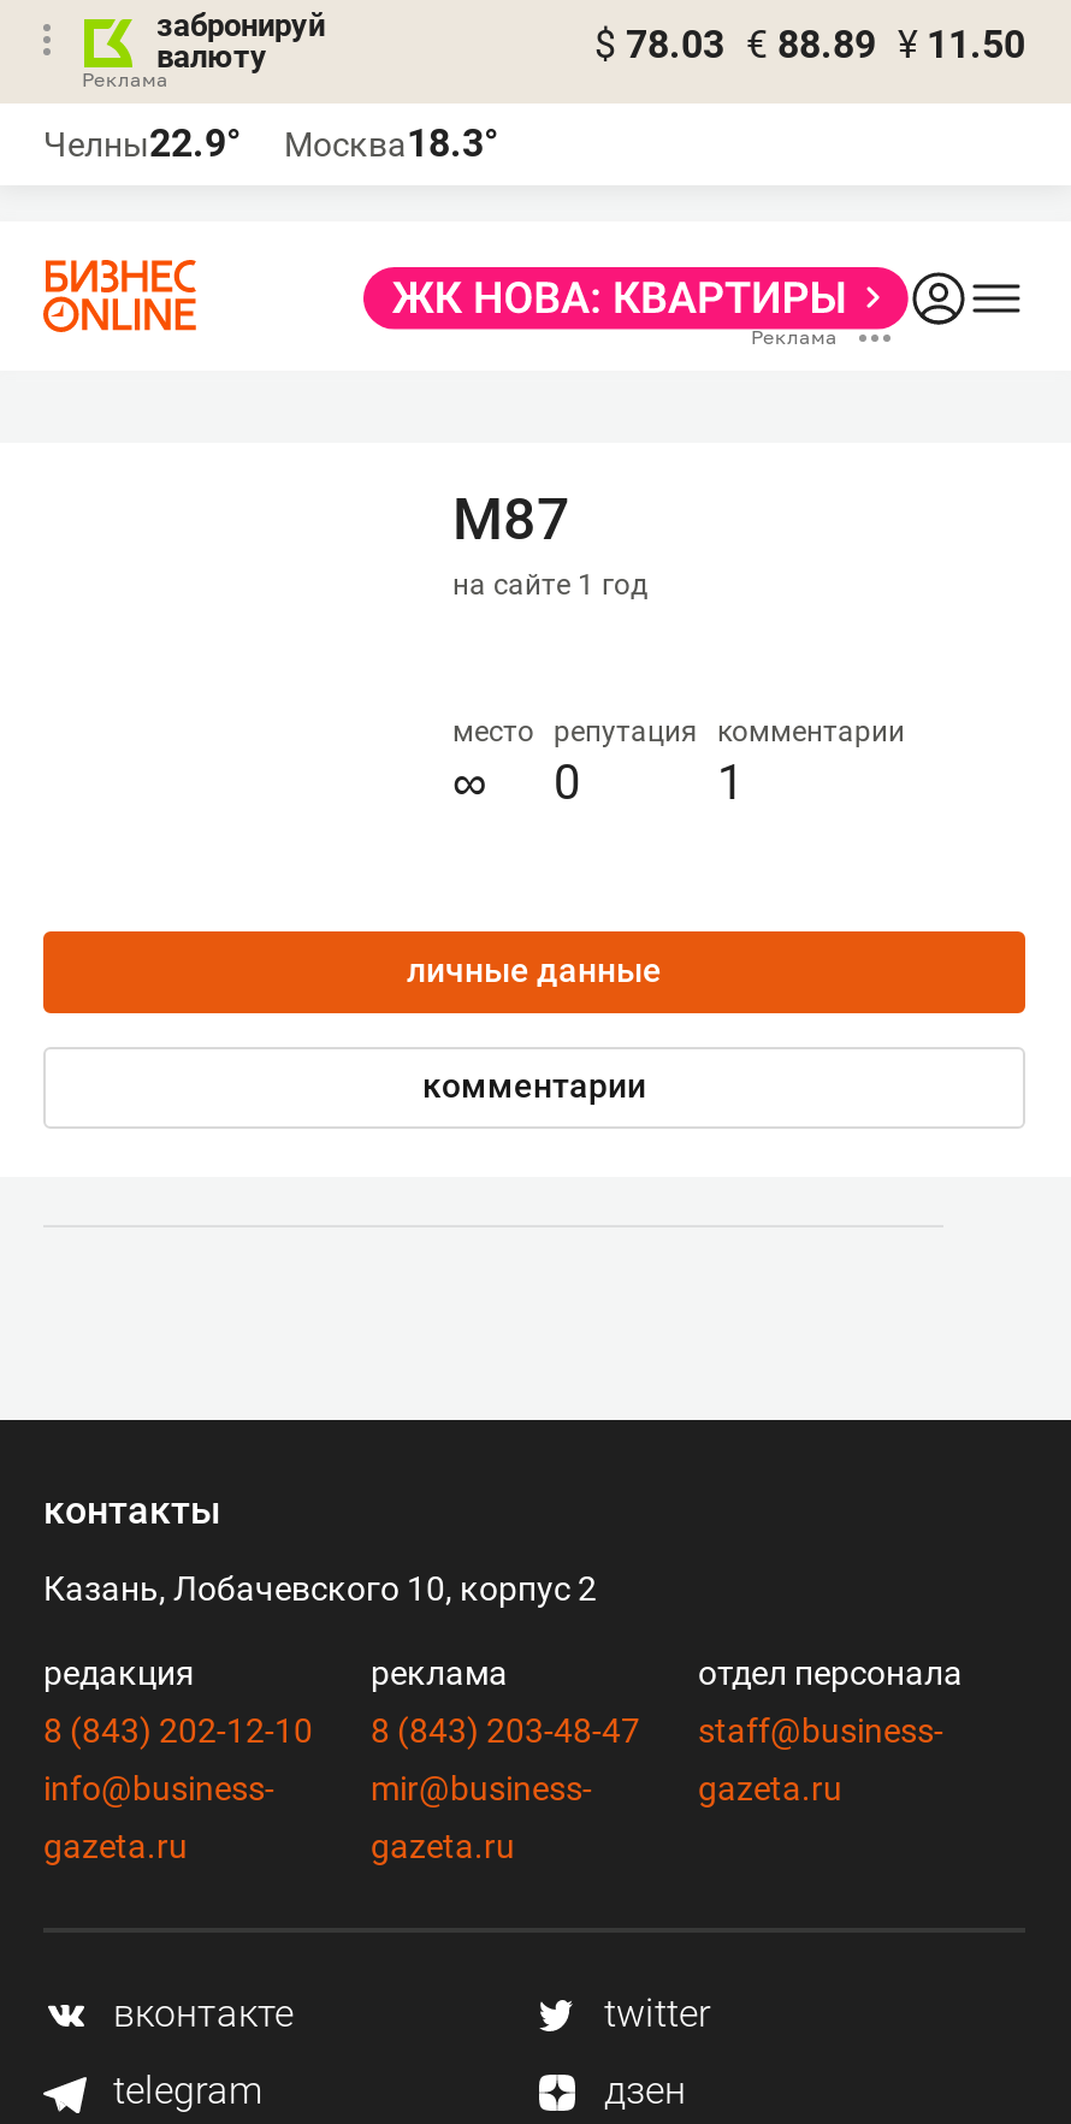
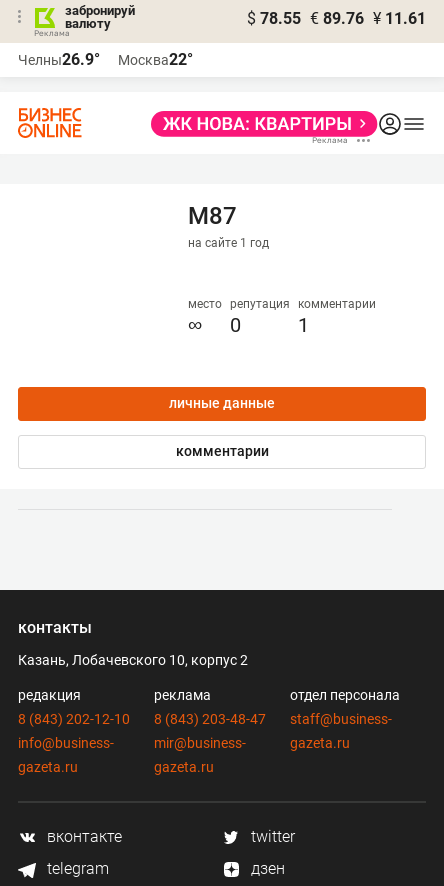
- $ 78.03 € 88.89 ¥ 11.50
+ $ 78.55 € 89.76 ¥ 11.61

- Челны22.9°
+ Челны26.9°

- Москва18.3°
+ Москва22°
